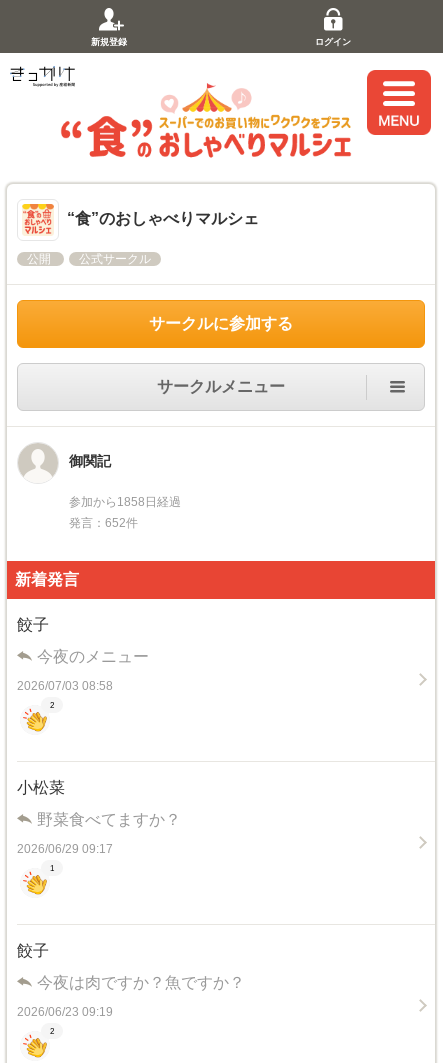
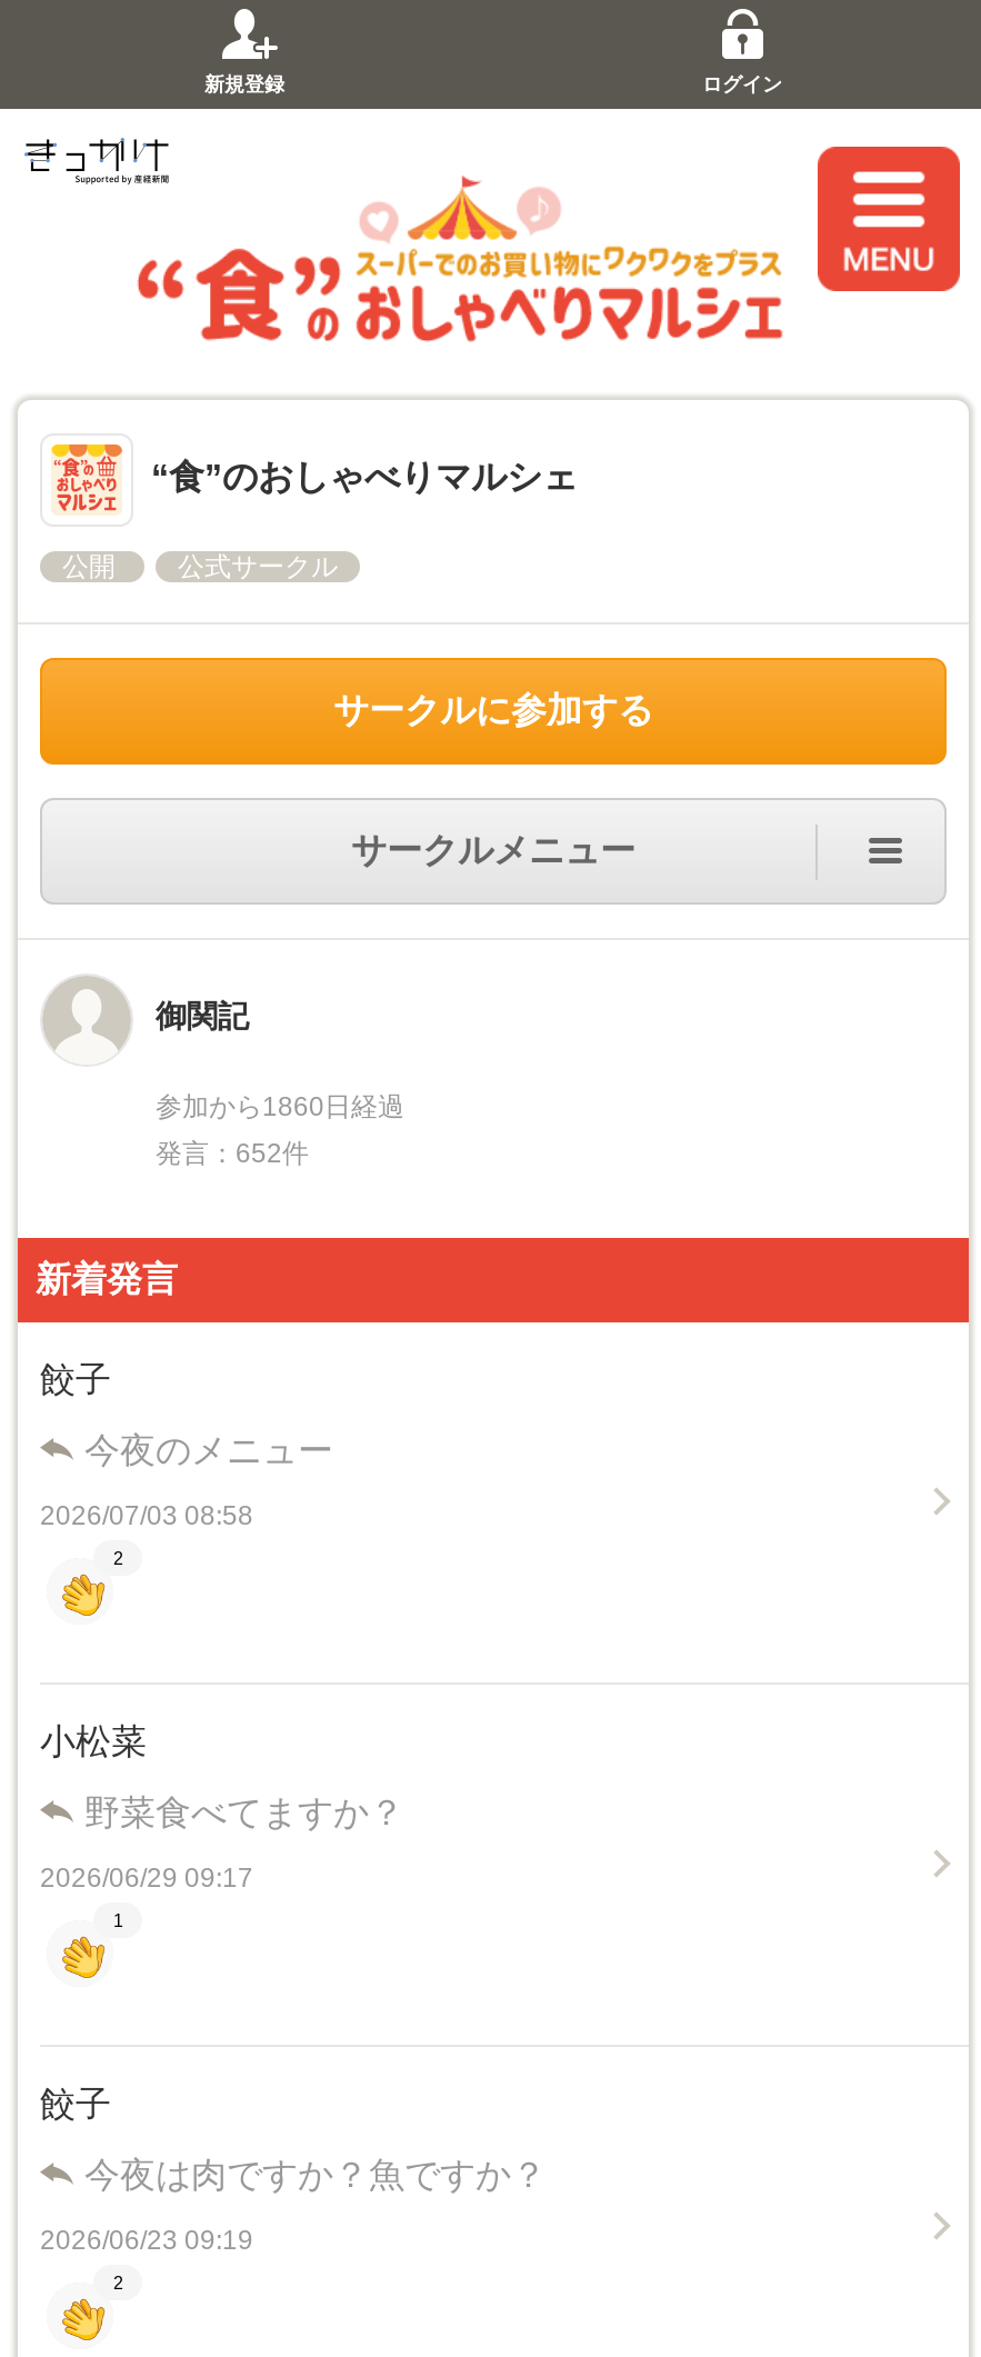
- 参加から1858日経過
+ 参加から1860日経過
